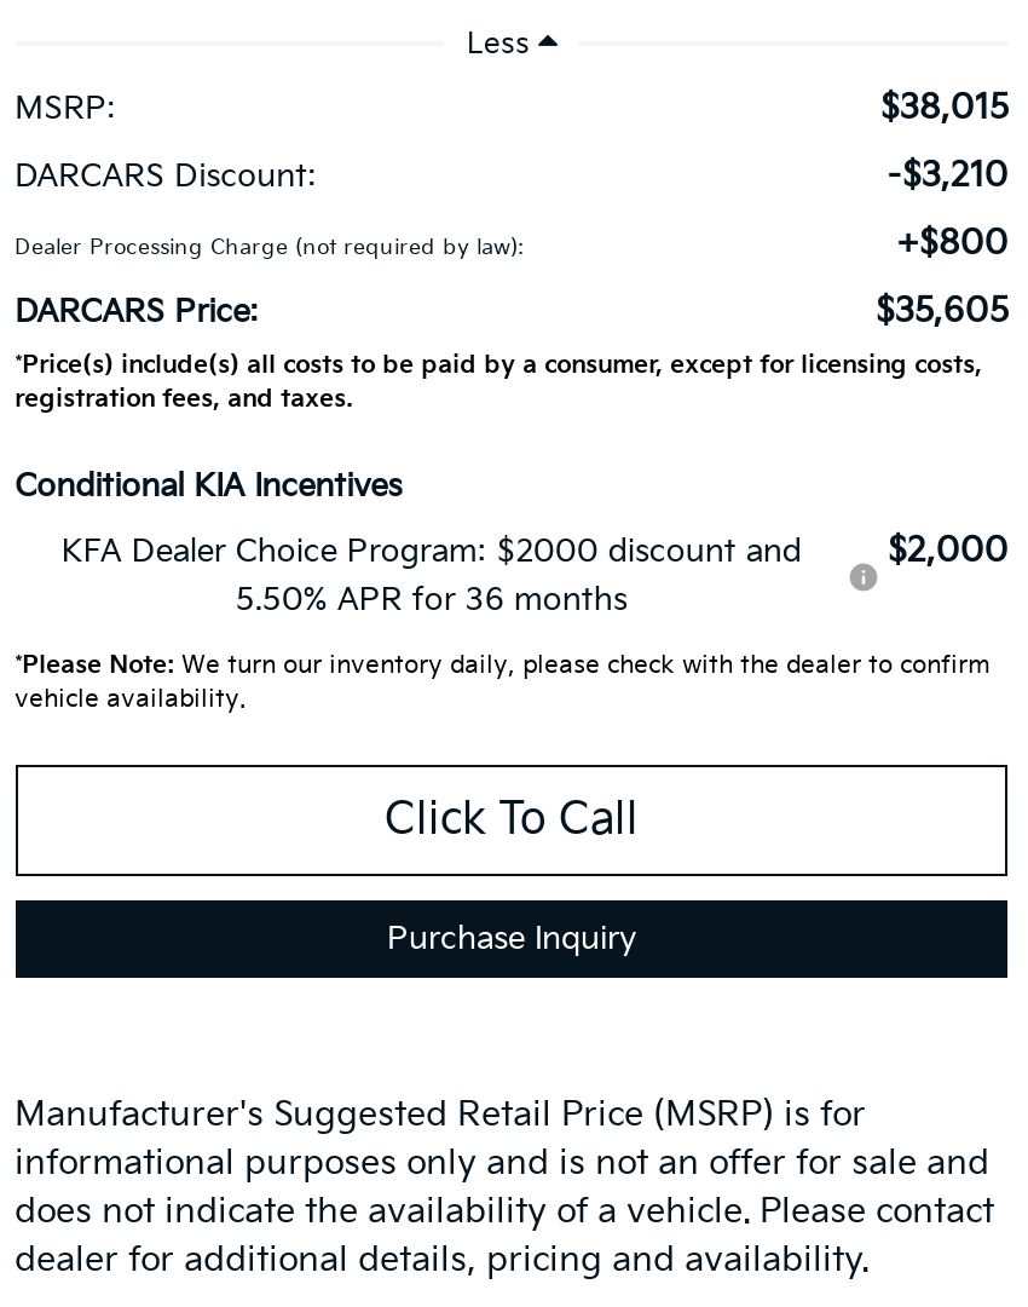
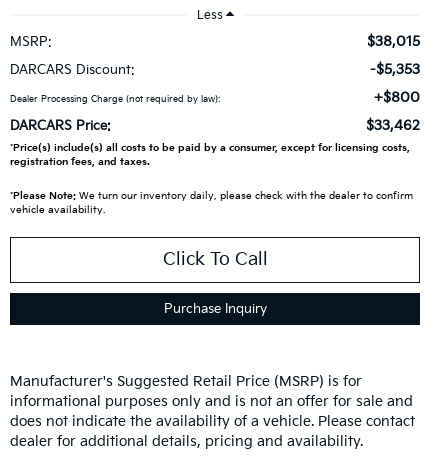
- -$3,210
+ -$5,353

- $35,605
+ $33,462

- Conditional KIA Incentives
- KFA Dealer Choice Program: $2000 discount and
- 5.50% APR for 36 months

- $2,000
